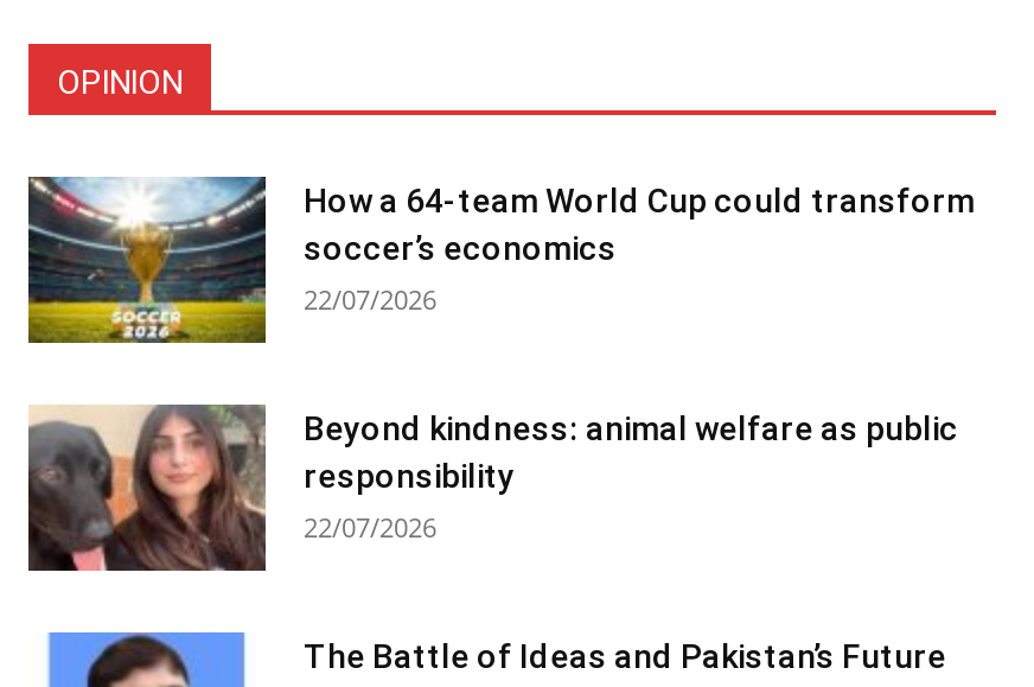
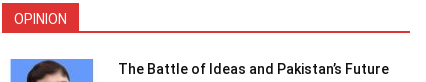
- [image]
- How a 64-team World Cup could transform
- soccer’s economics
- 22/07/2026
- Beyond kindness: animal welfare as public
- responsibility
- 22/07/2026

- [image]
